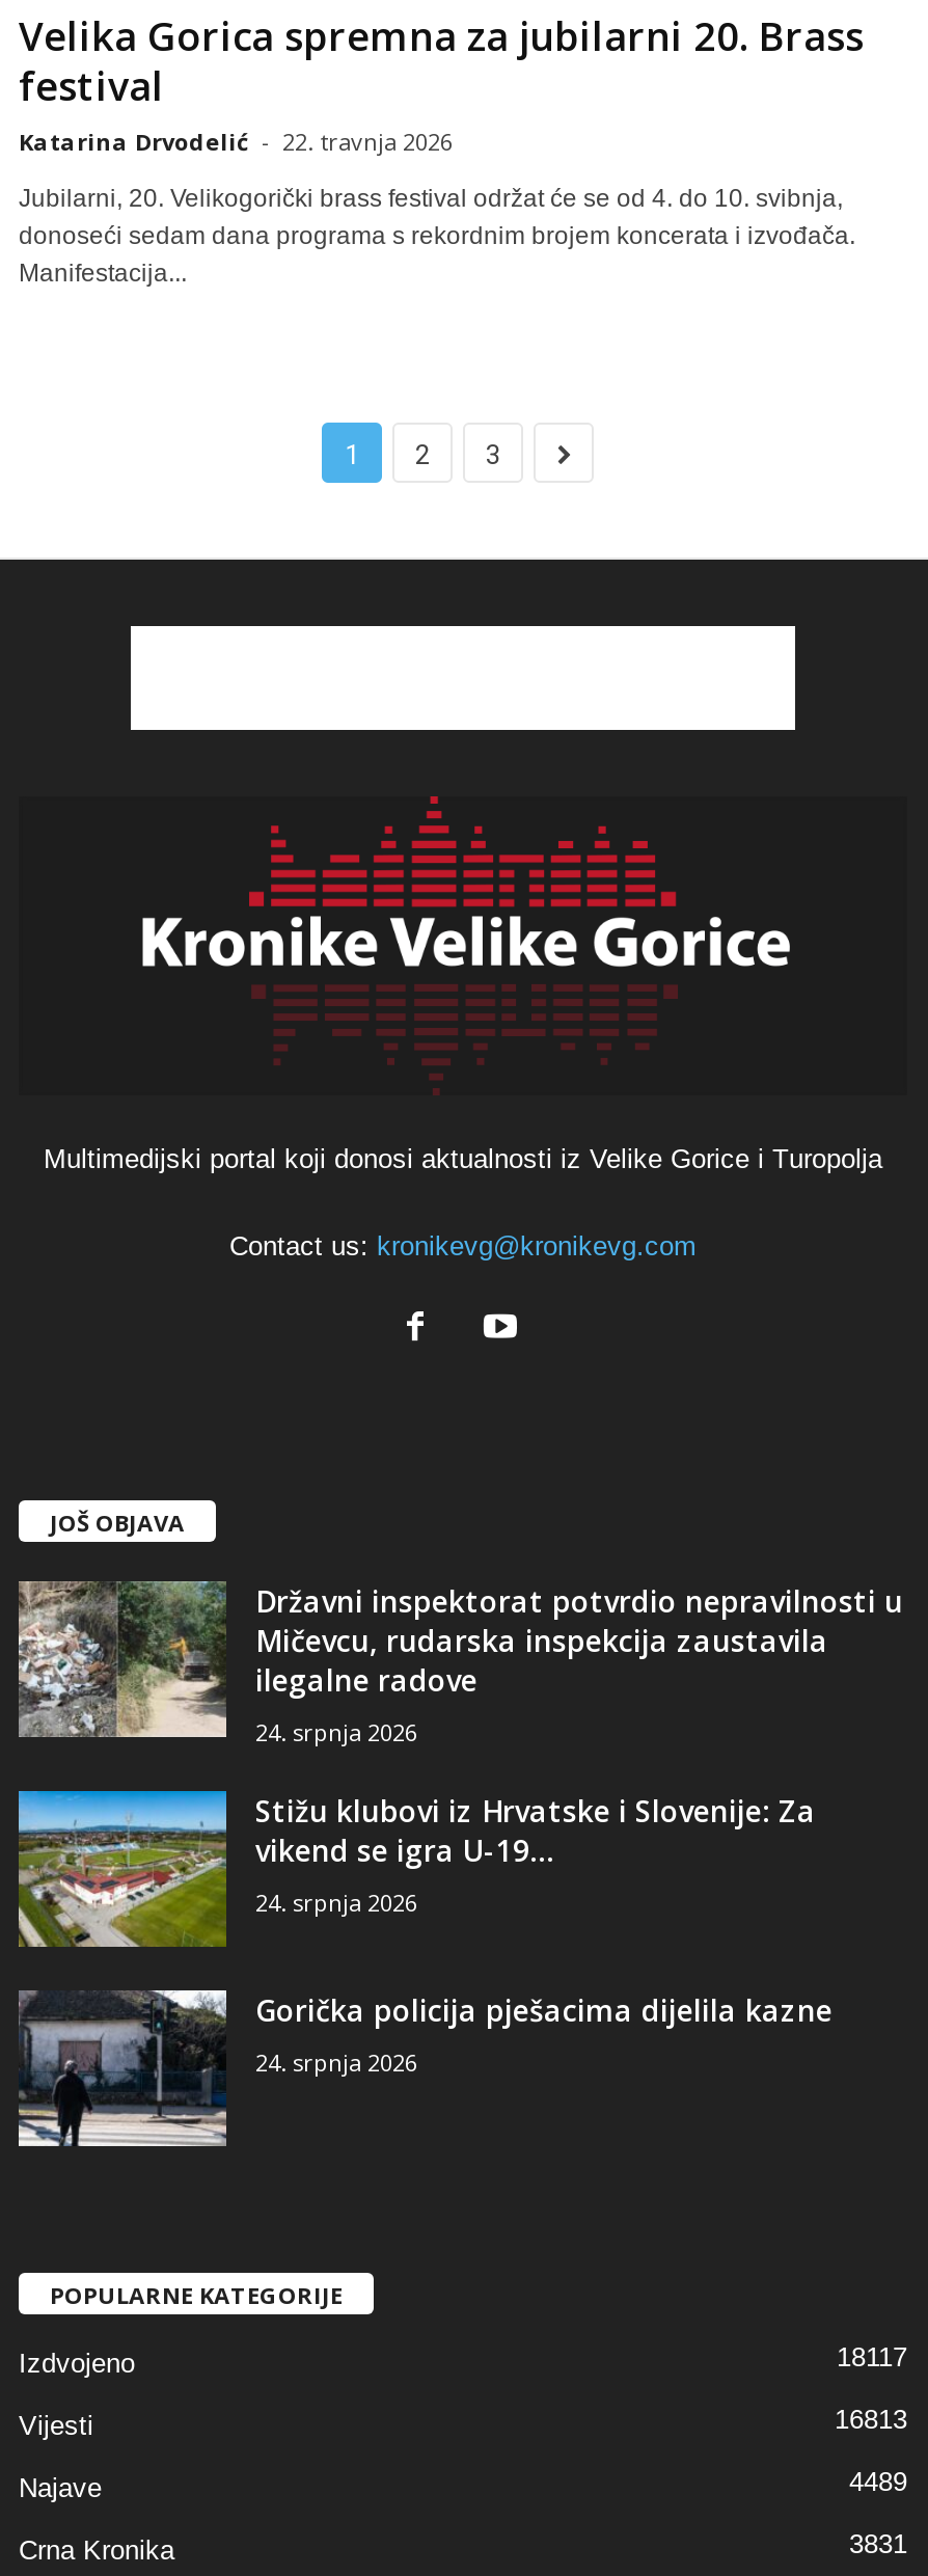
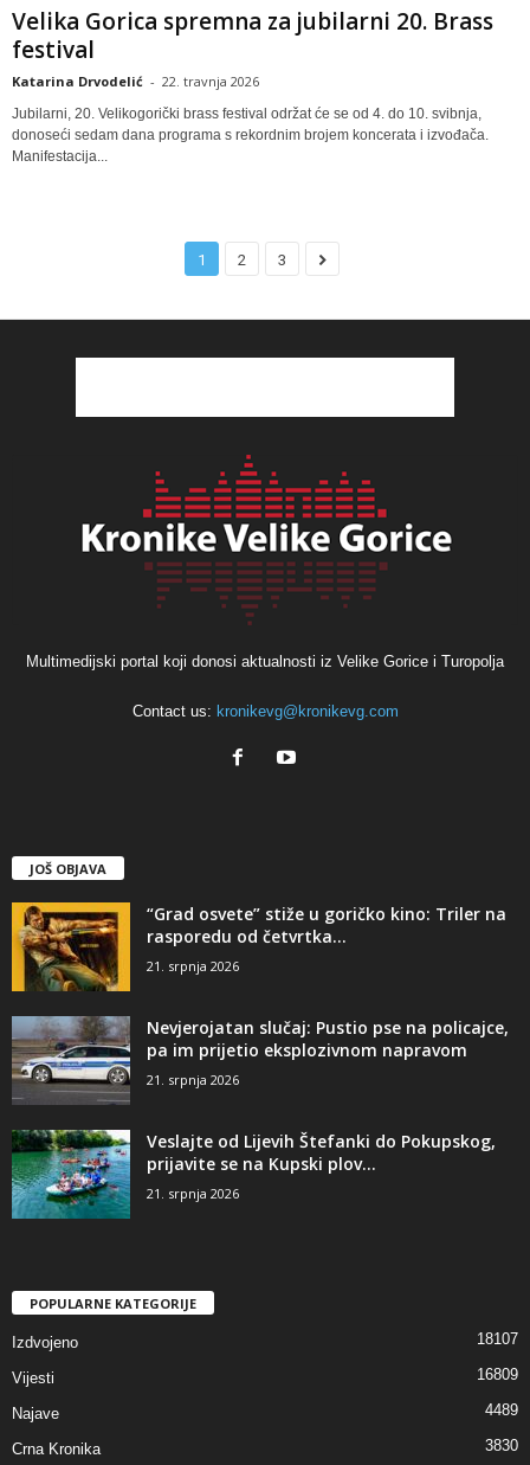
- [image]
- Državni inspektorat potvrdio nepravilnosti u
- Mičevcu, rudarska inspekcija zaustavila
- ilegalne radove
- 24. srpnja 2026
+ [image]
+ “Grad osvete” stiže u goričko kino: Triler na
+ rasporedu od četvrtka...
+ 21. srpnja 2026

- [image]
- Stižu klubovi iz Hrvatske i Slovenije: Za
- vikend se igra U-19...
- 24. srpnja 2026
+ [image]
+ Nevjerojatan slučaj: Pustio pse na policajce,
+ pa im prijetio eksplozivnom napravom
+ 21. srpnja 2026

- [image]
- Gorička policija pješacima dijelila kazne
- 24. srpnja 2026
+ [image]
+ Veslajte od Lijevih Štefanki do Pokupskog,
+ prijavite se na Kupski plov...
+ 21. srpnja 2026

- 18117
+ 18107

- 16813
+ 16809

- 3831
+ 3830
